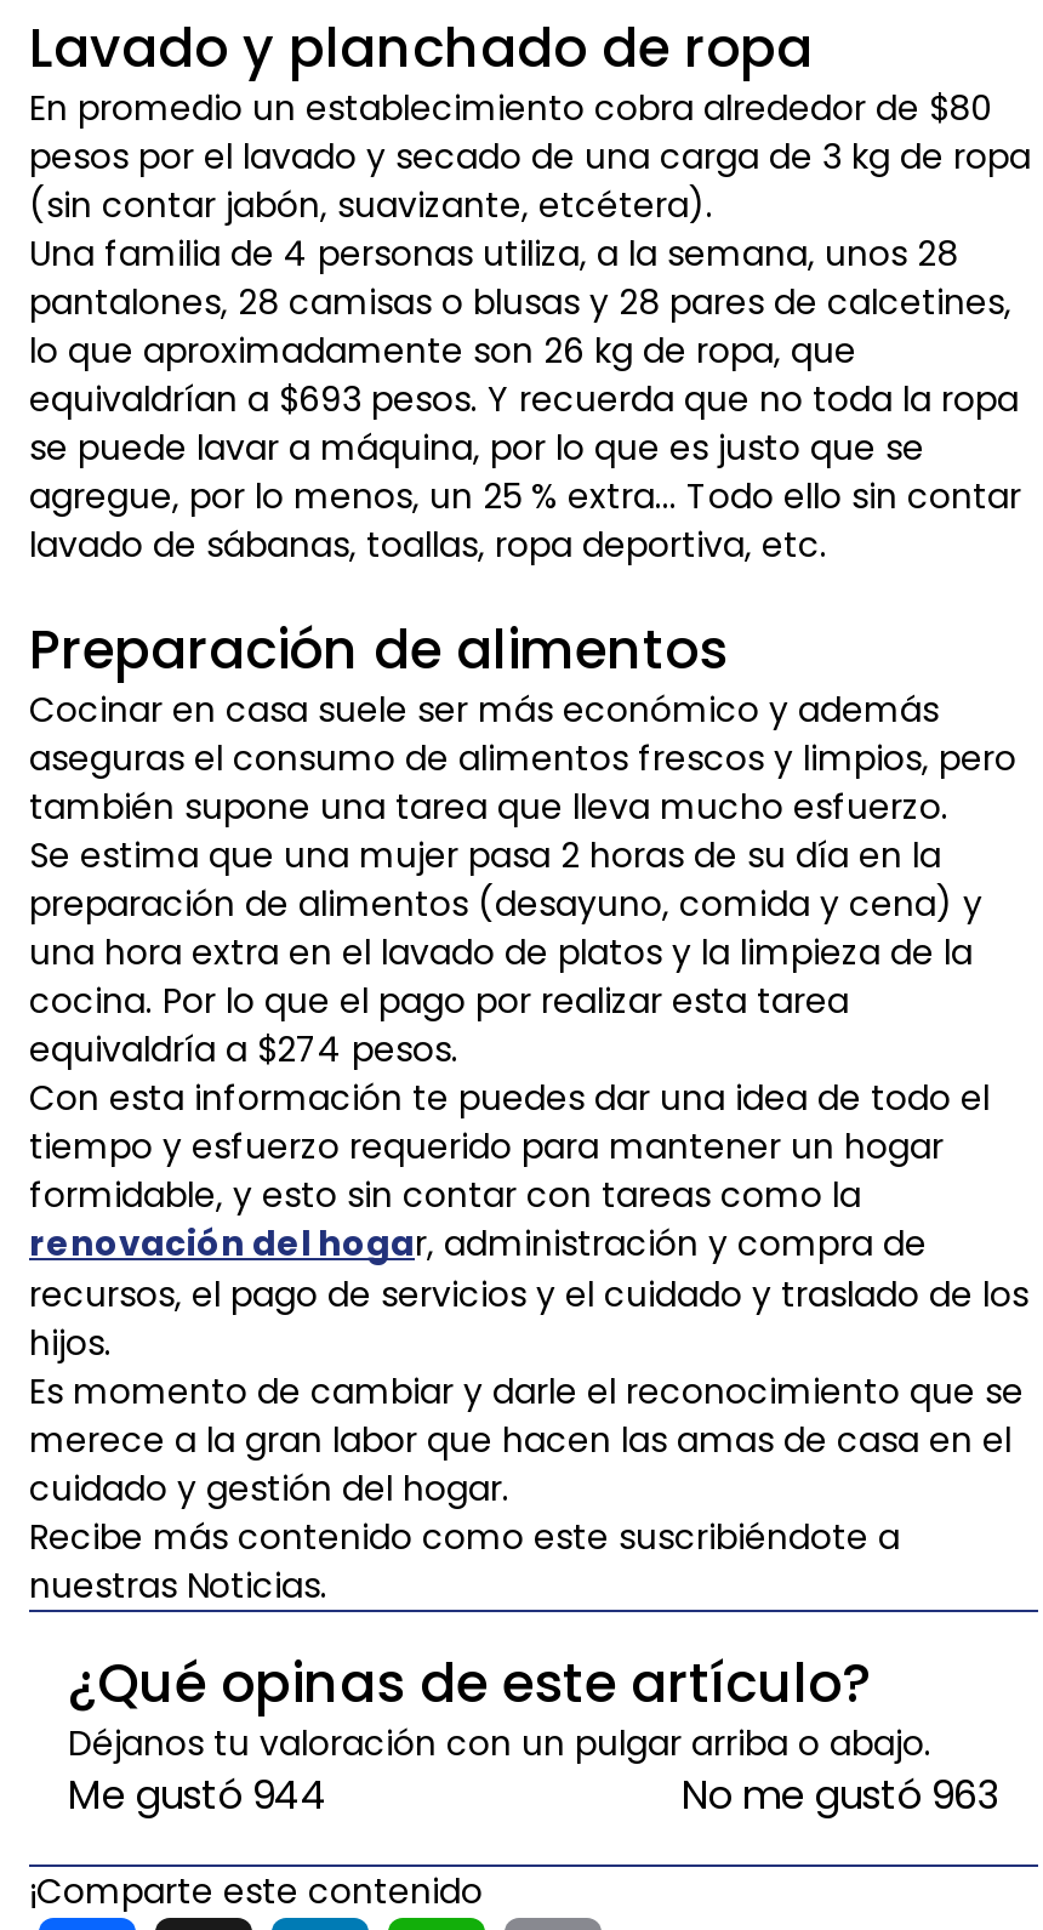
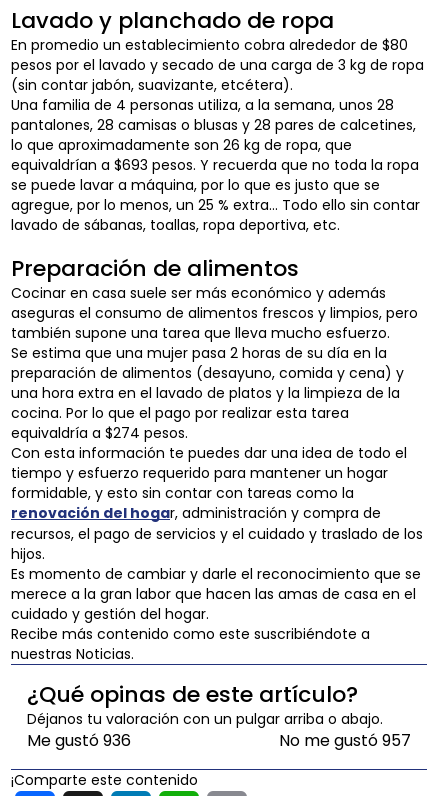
- Me gustó 944
+ Me gustó 936

- No me gustó 963
+ No me gustó 957
